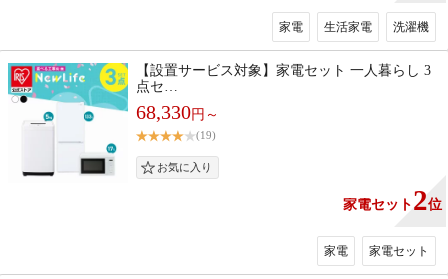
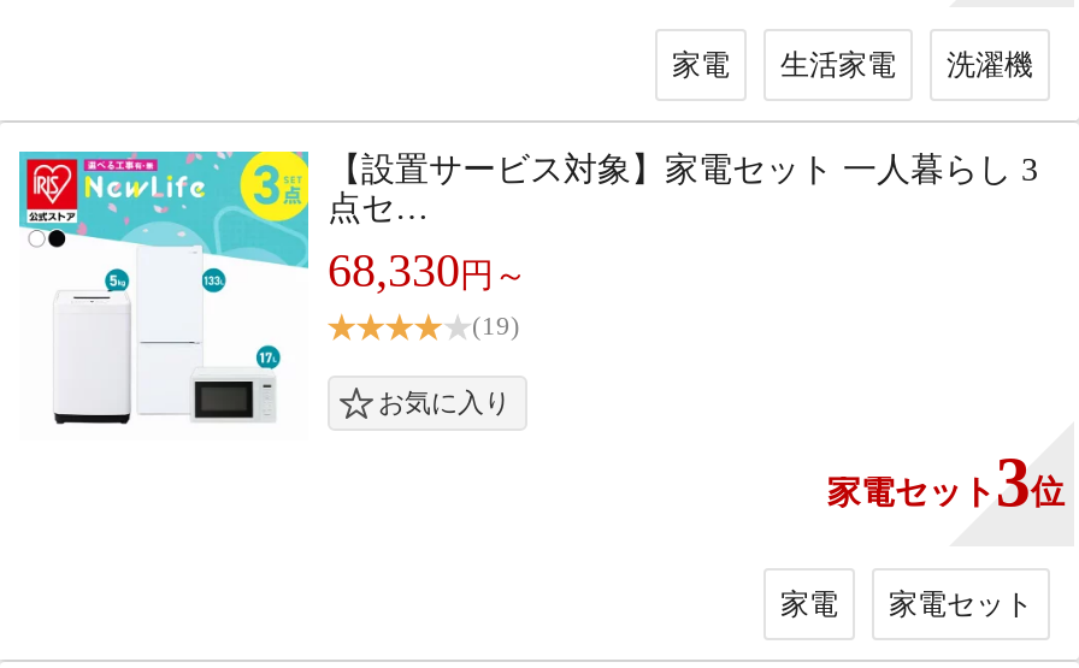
- 家電セット2位
+ 家電セット3位
